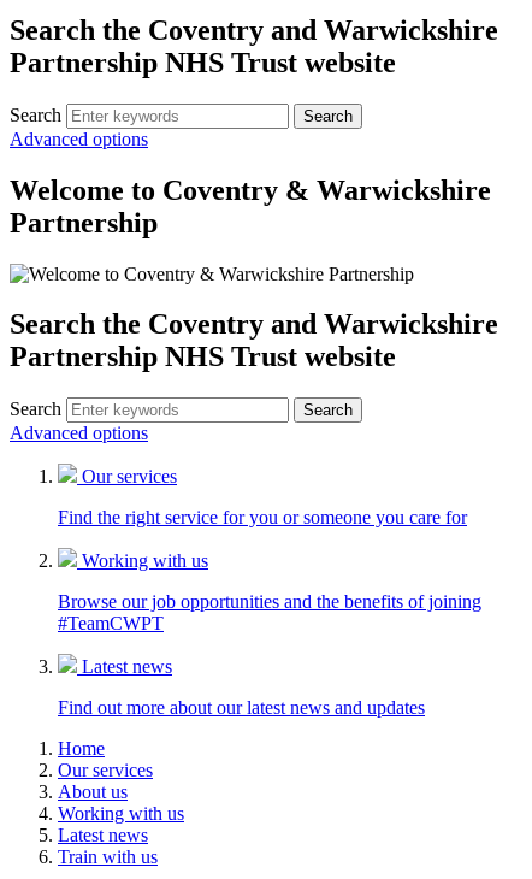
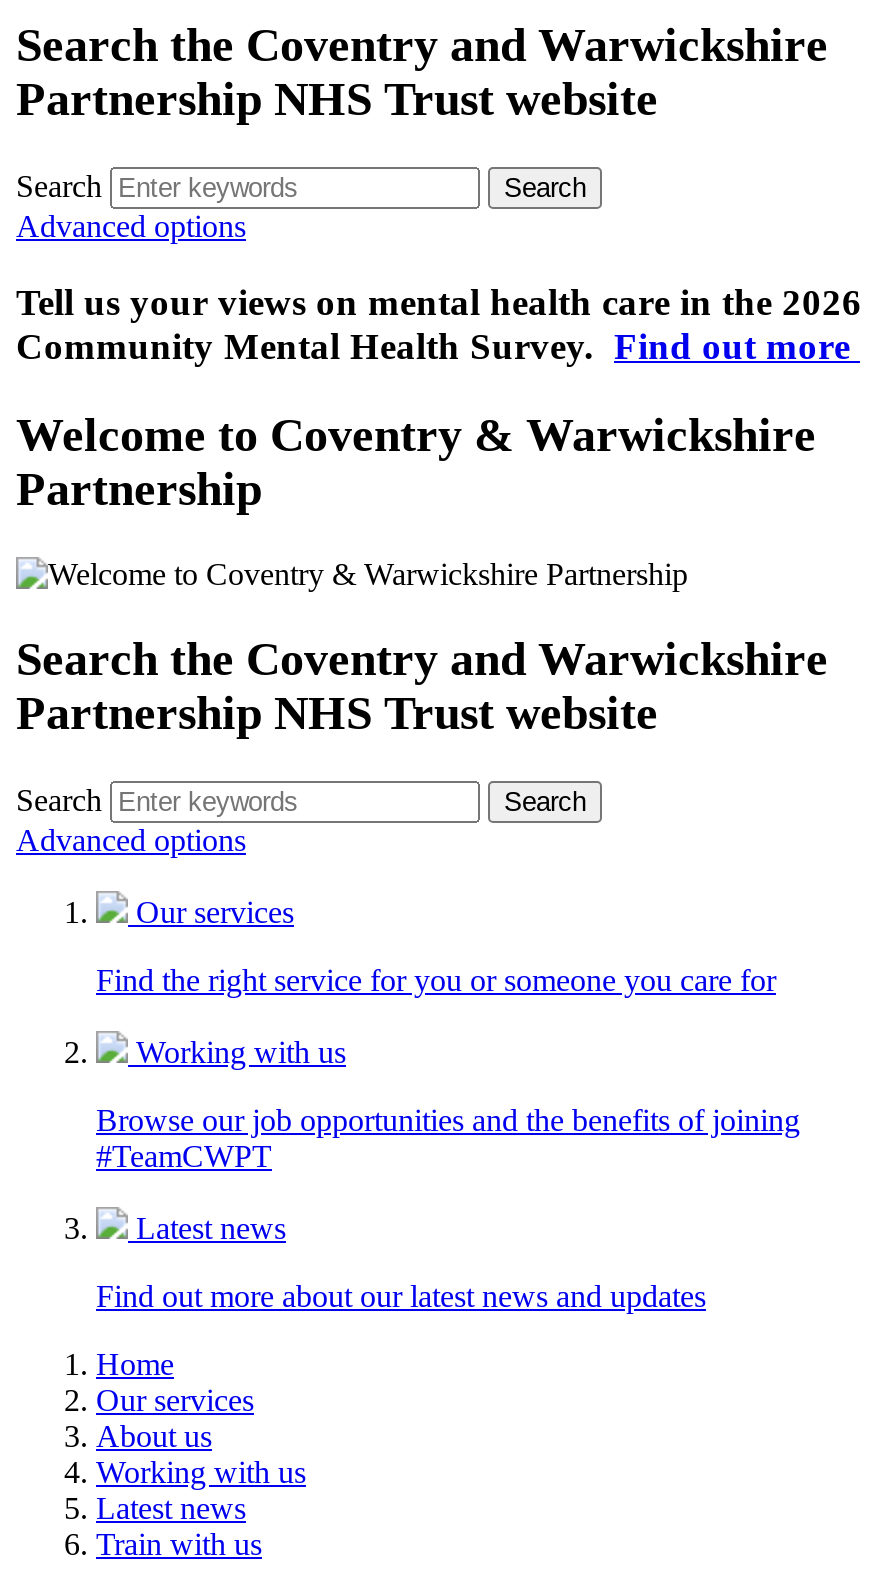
+ Tell us your views on mental health care in the 2026
+ Community Mental Health Survey. Find out more
